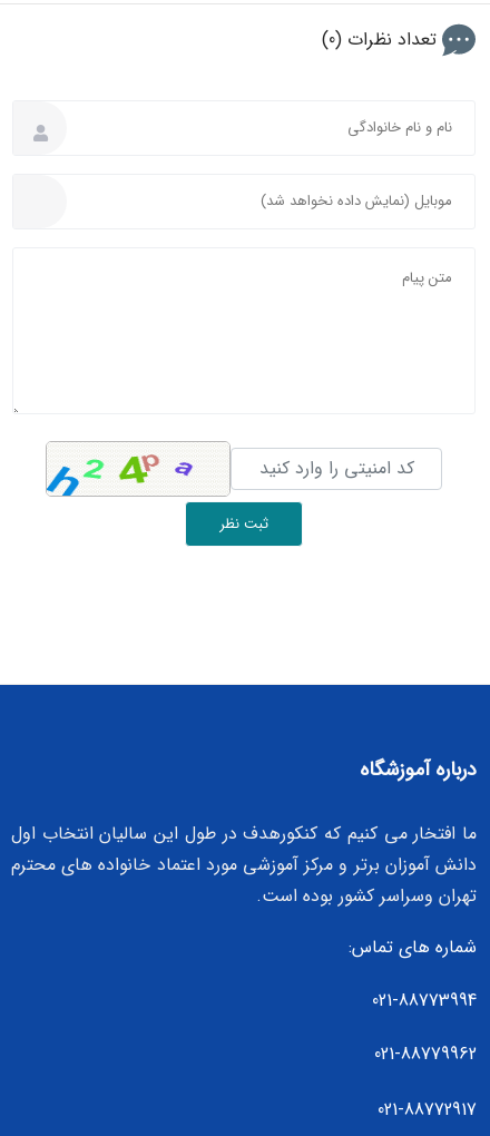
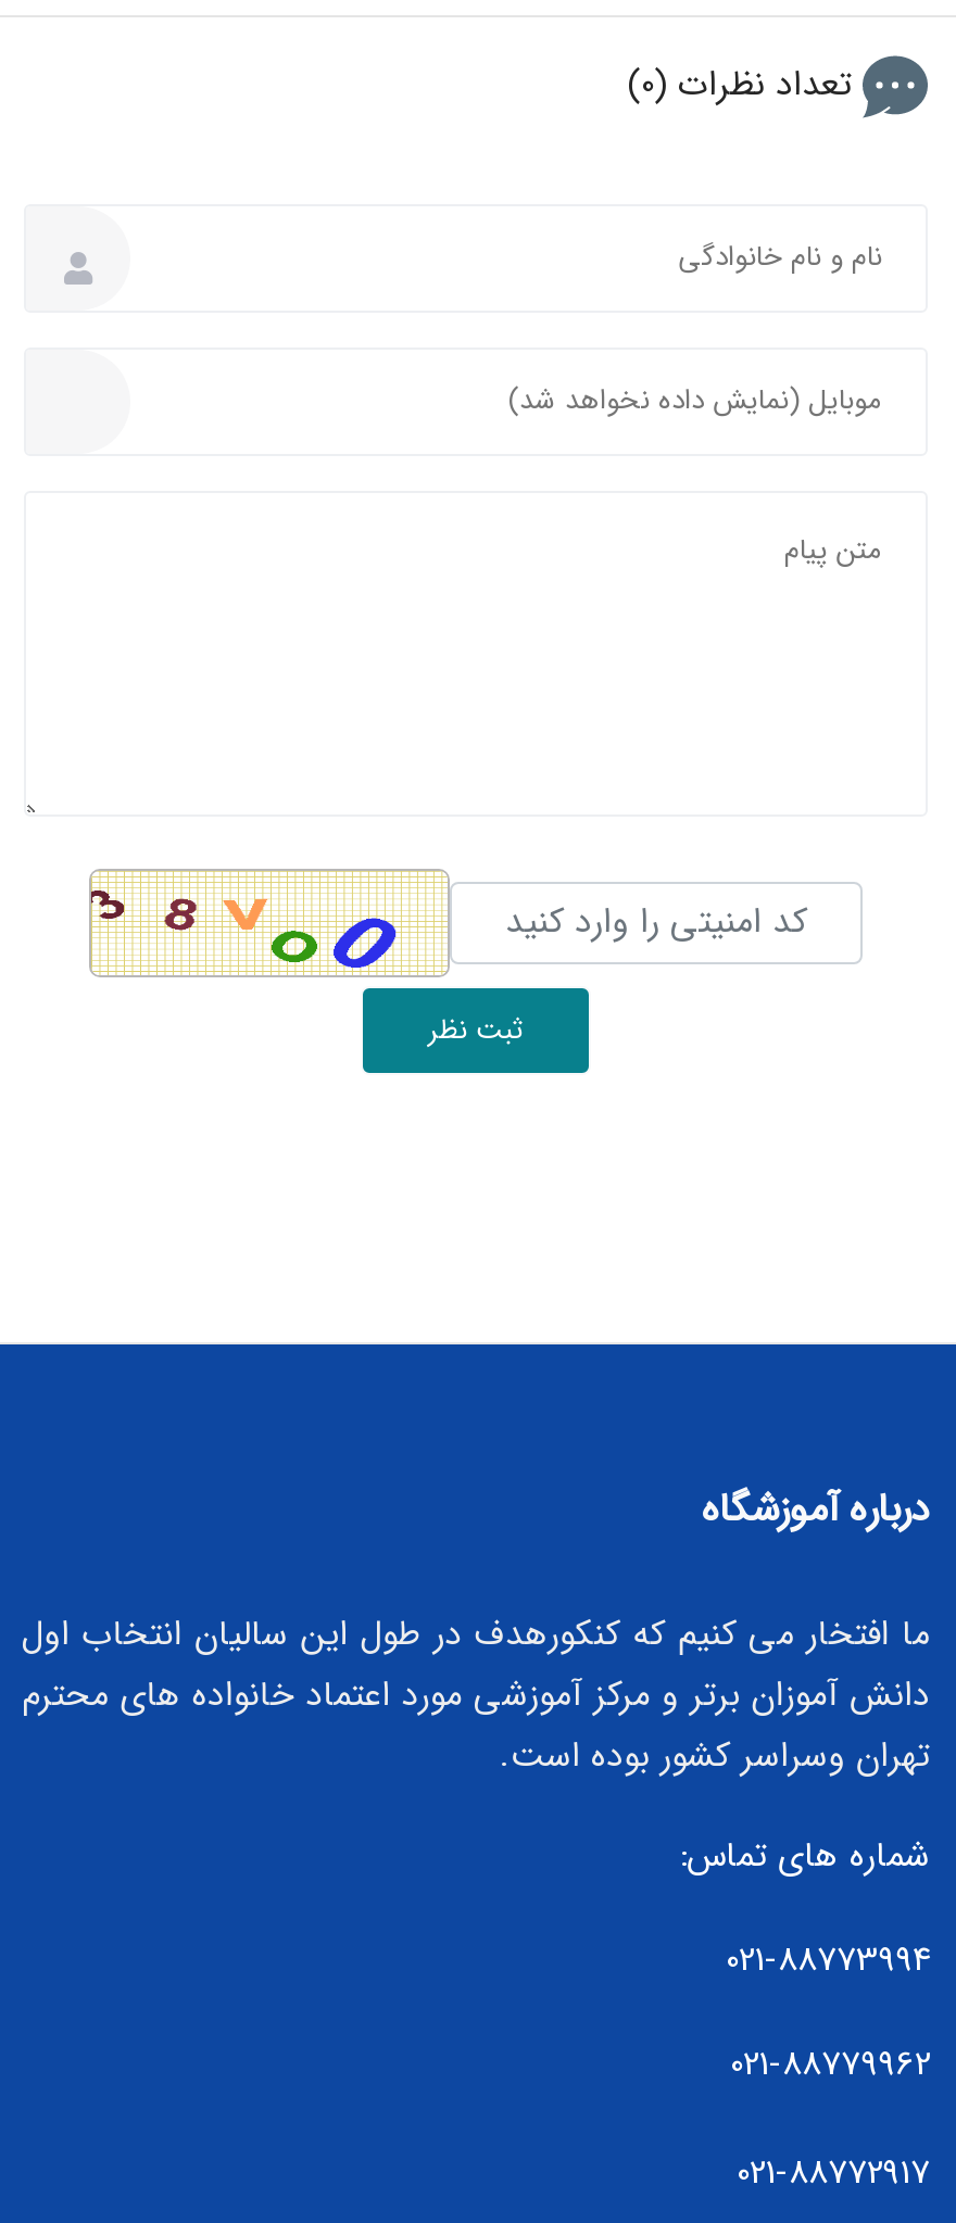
- [image]
+ [image]
